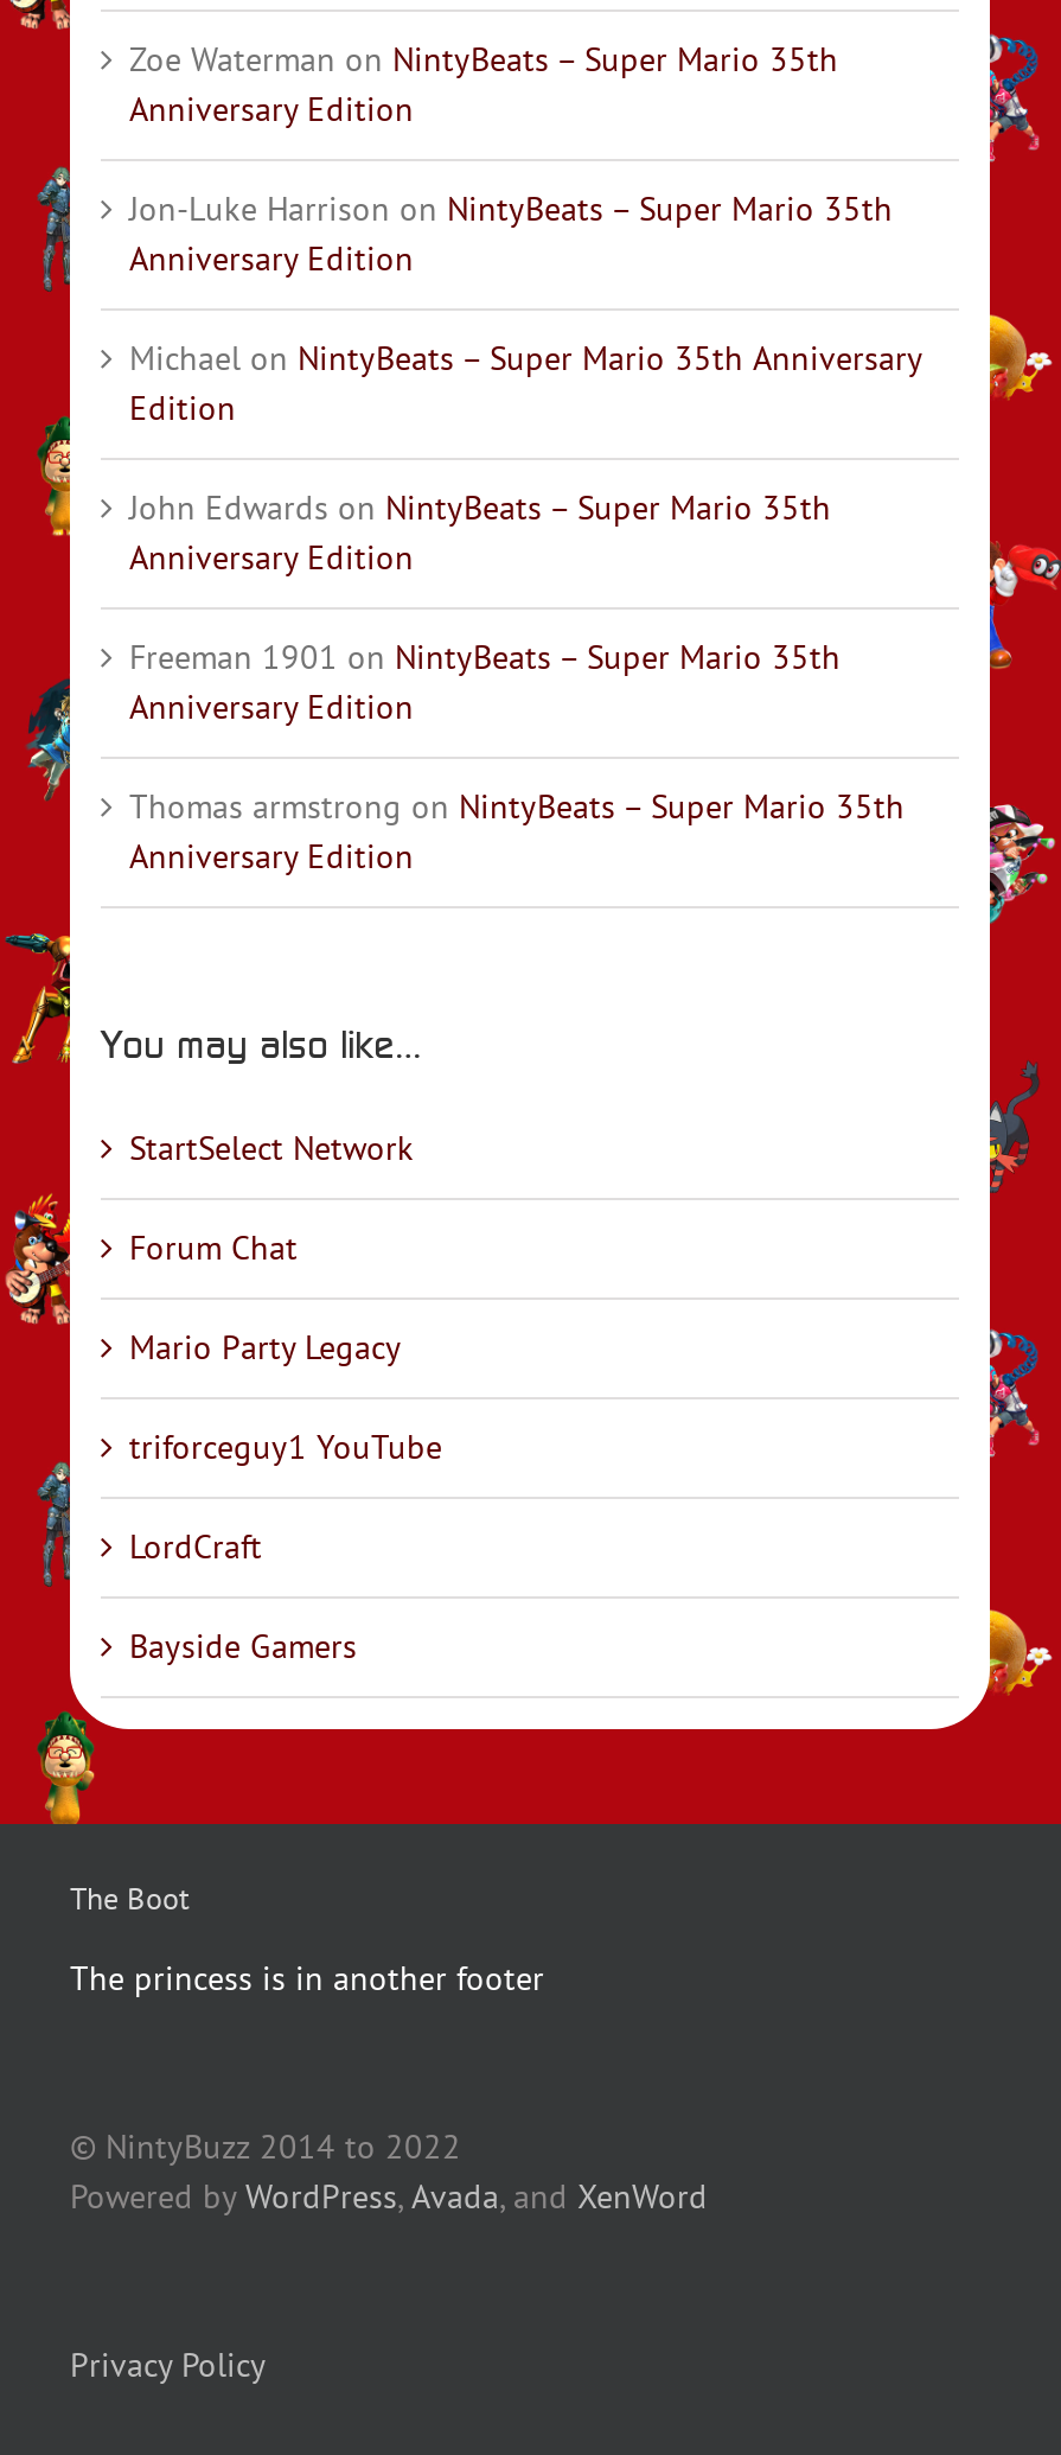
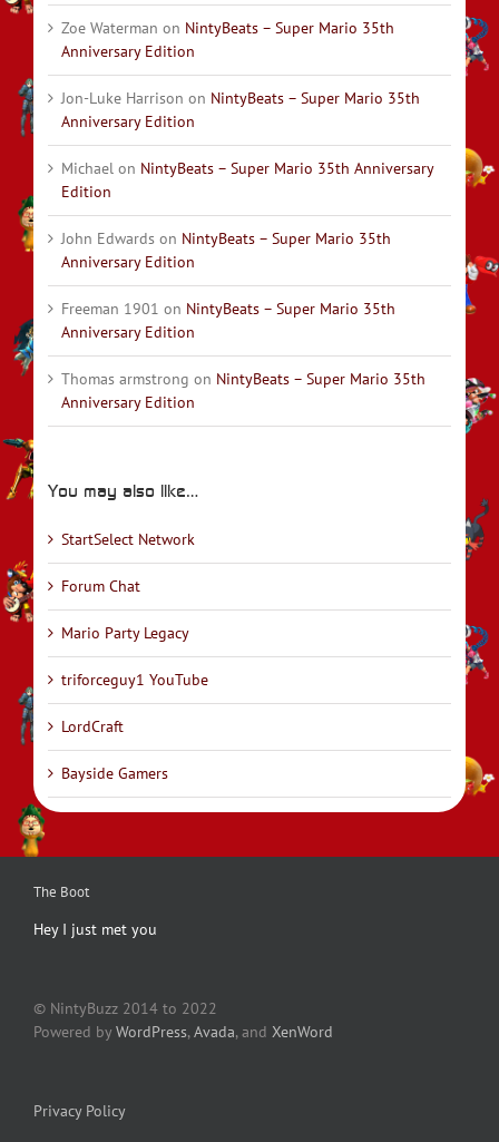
- The princess is in another footer
+ Hey I just met you
